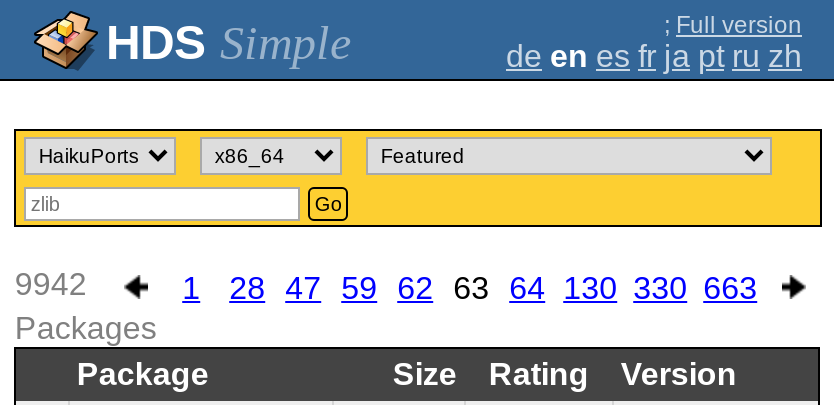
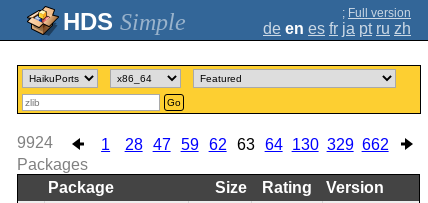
- 9942
+ 9924

- 1 28 47 59 62 63 64 130 330 663
+ 1 28 47 59 62 63 64 130 329 662
